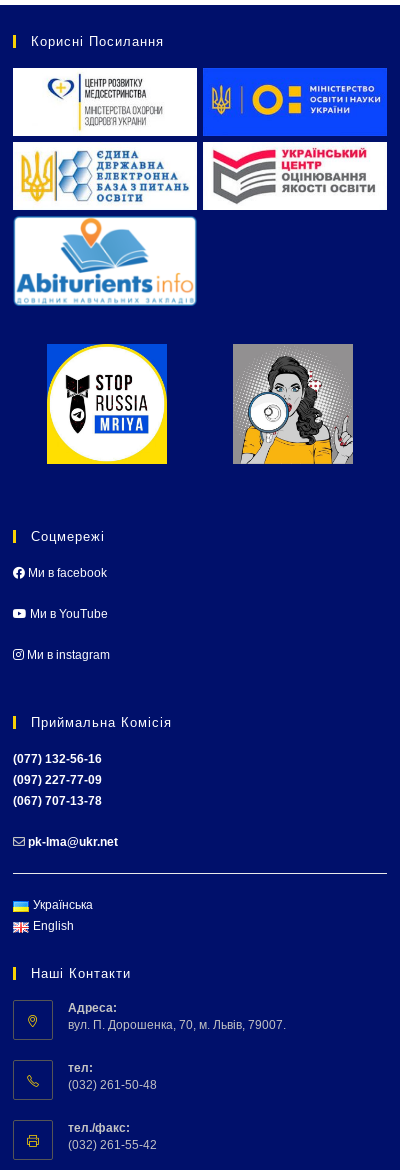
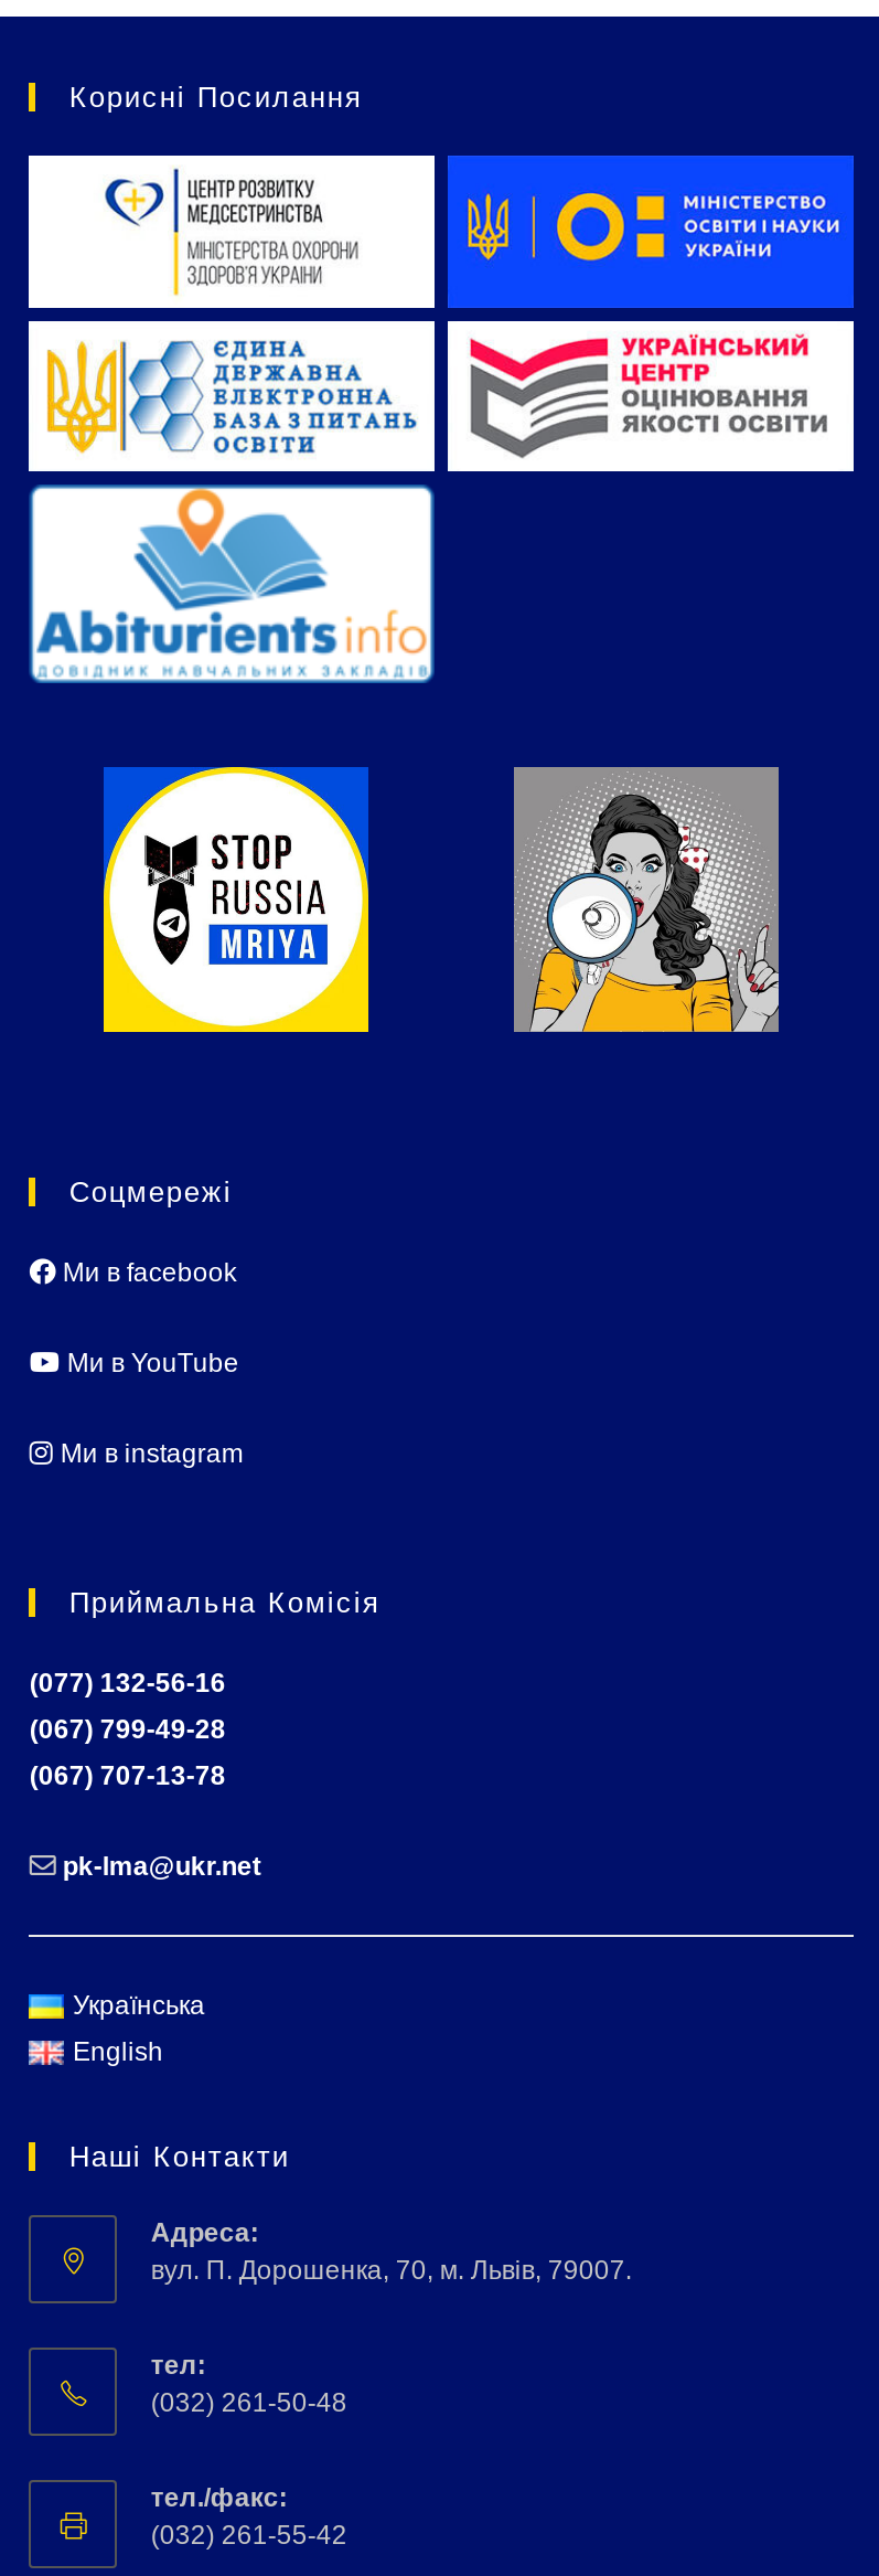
- (097) 227-77-09
+ (067) 799-49-28
